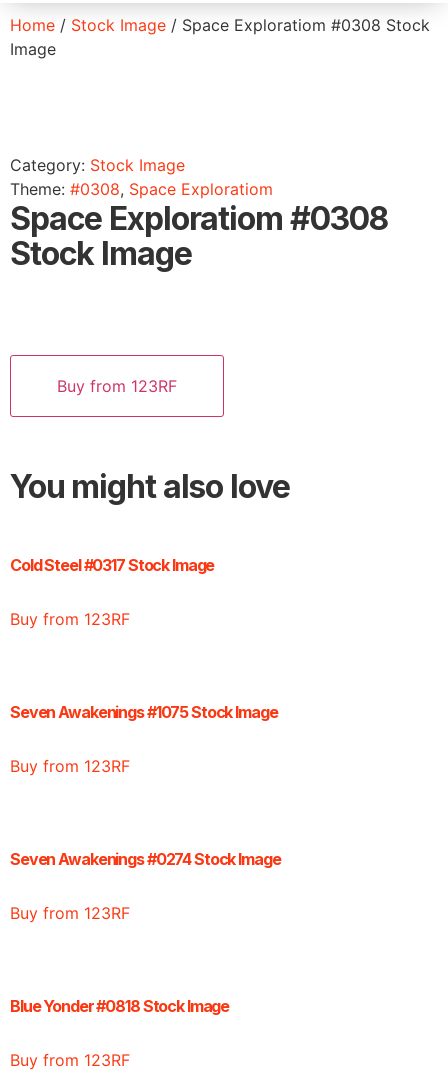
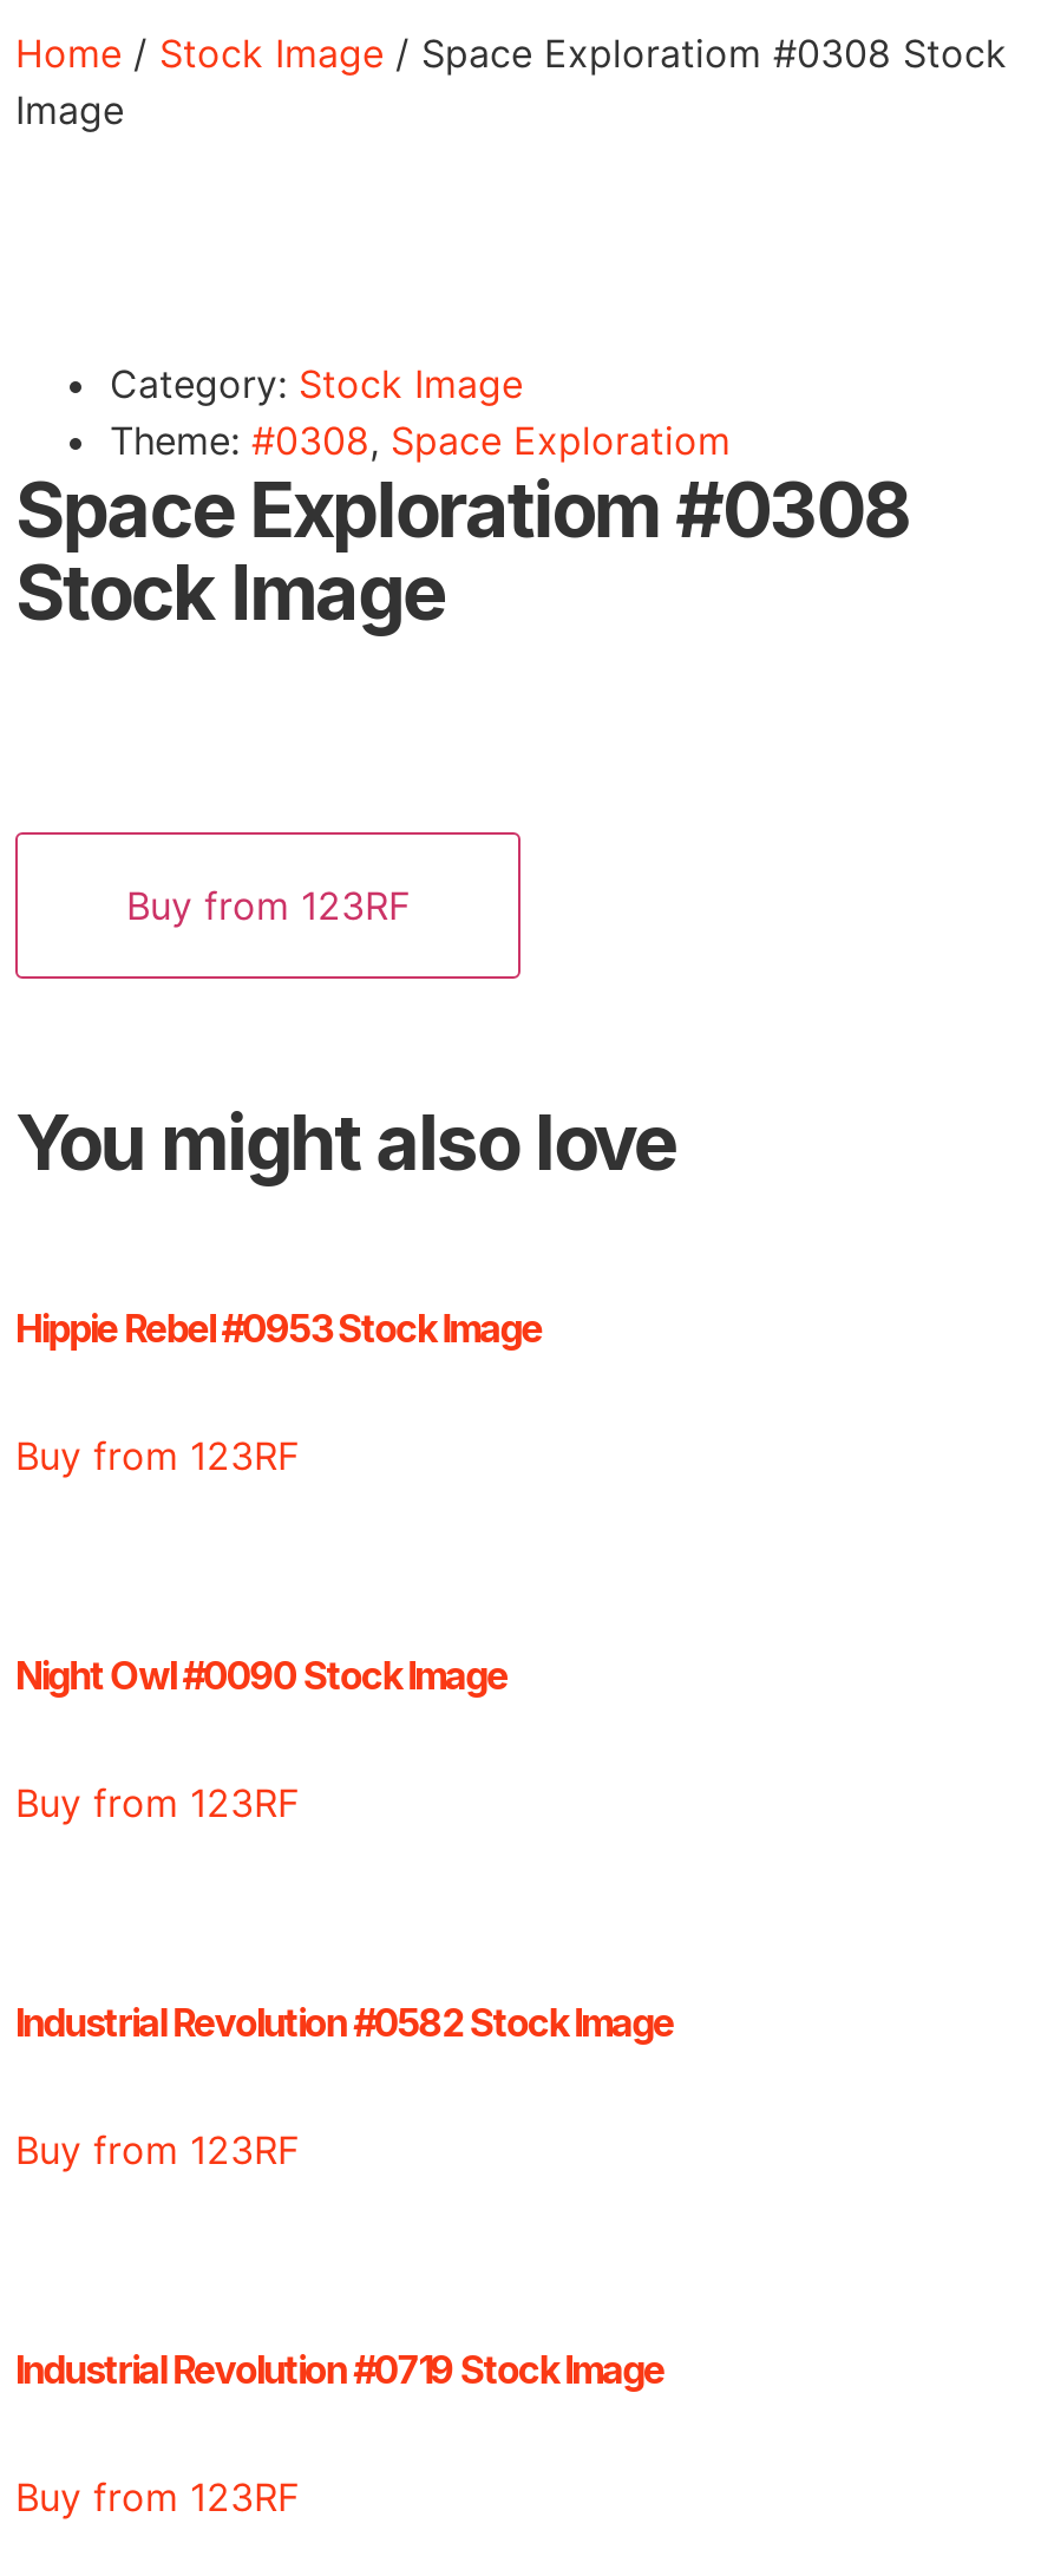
- Cold Steel #0317 Stock Image
+ Hippie Rebel #0953 Stock Image

- Seven Awakenings #1075 Stock Image
+ Night Owl #0090 Stock Image

- Seven Awakenings #0274 Stock Image
+ Industrial Revolution #0582 Stock Image

- Blue Yonder #0818 Stock Image
+ Industrial Revolution #0719 Stock Image
